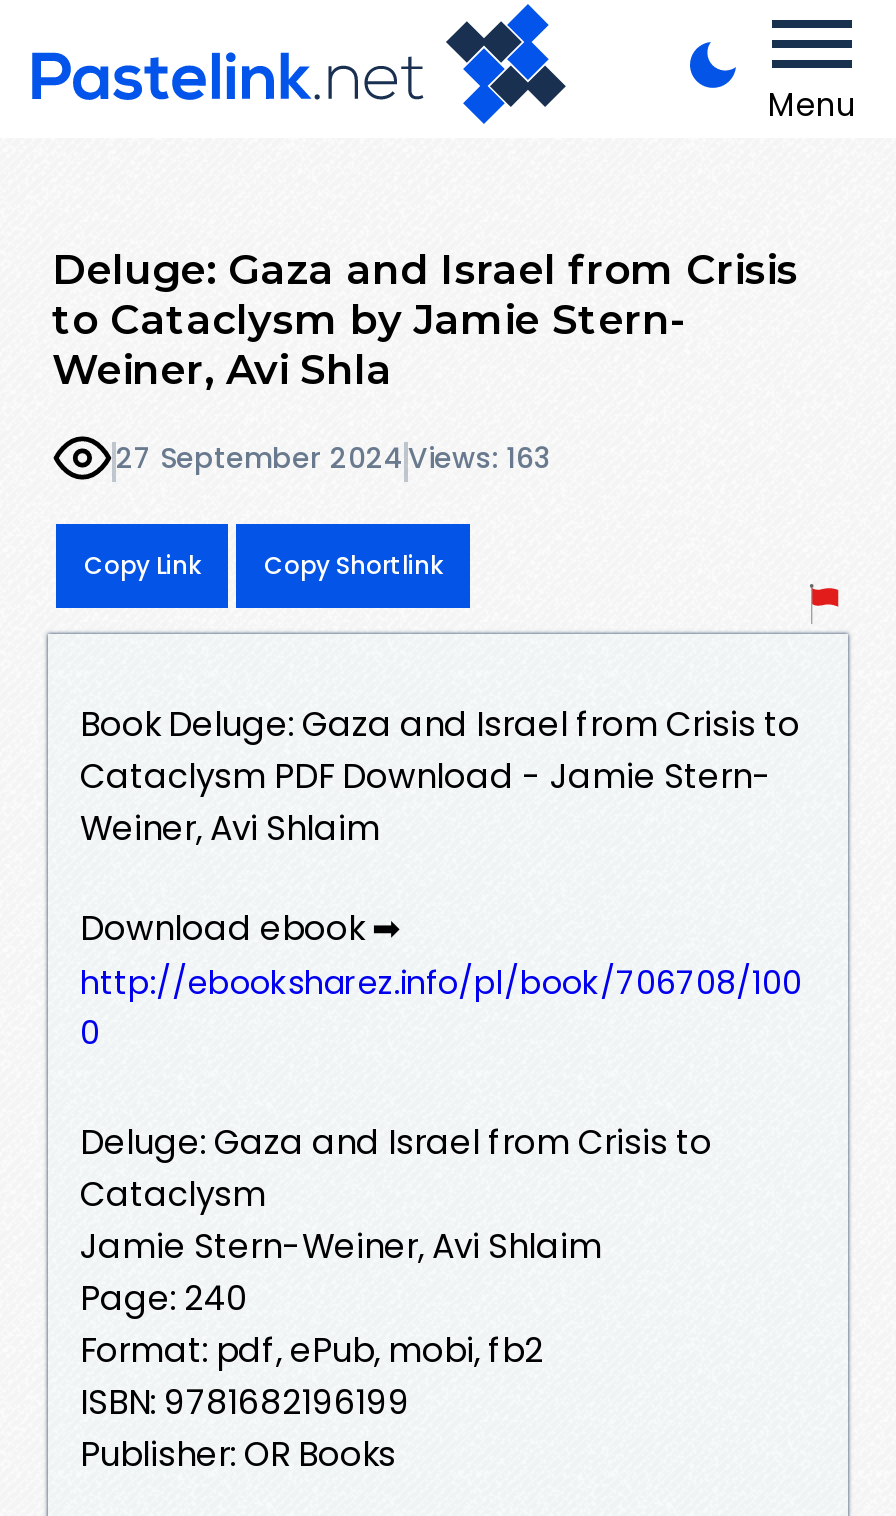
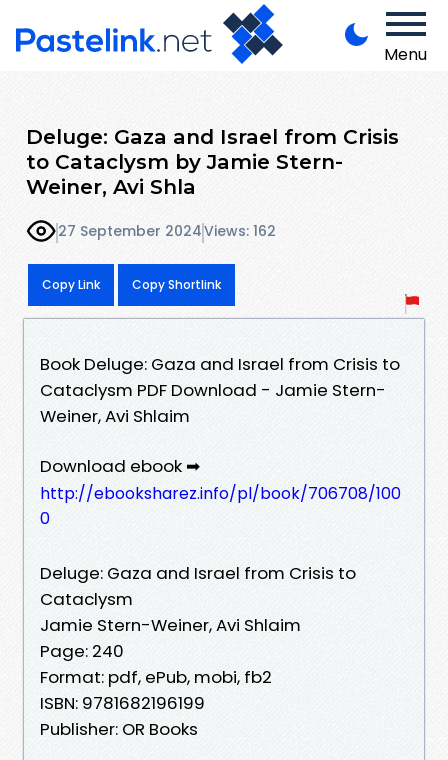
- 27 September 2024 Views: 163
+ 27 September 2024 Views: 162
